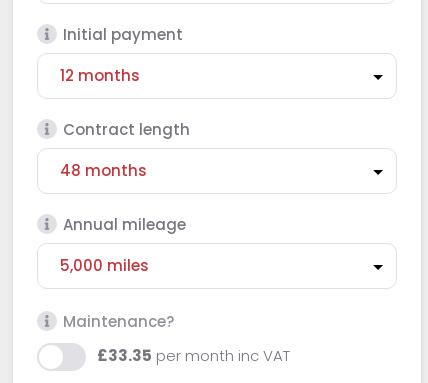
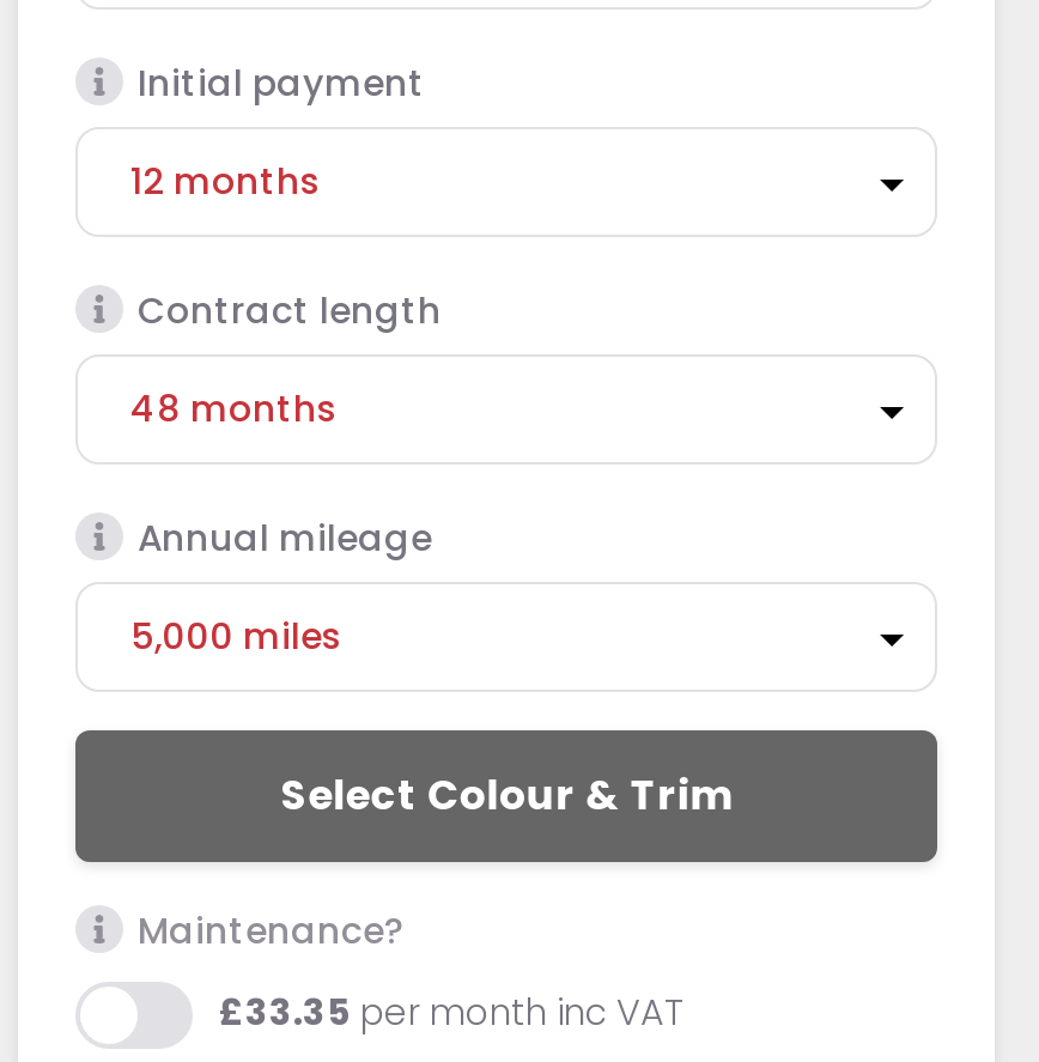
+ Select Colour & Trim
